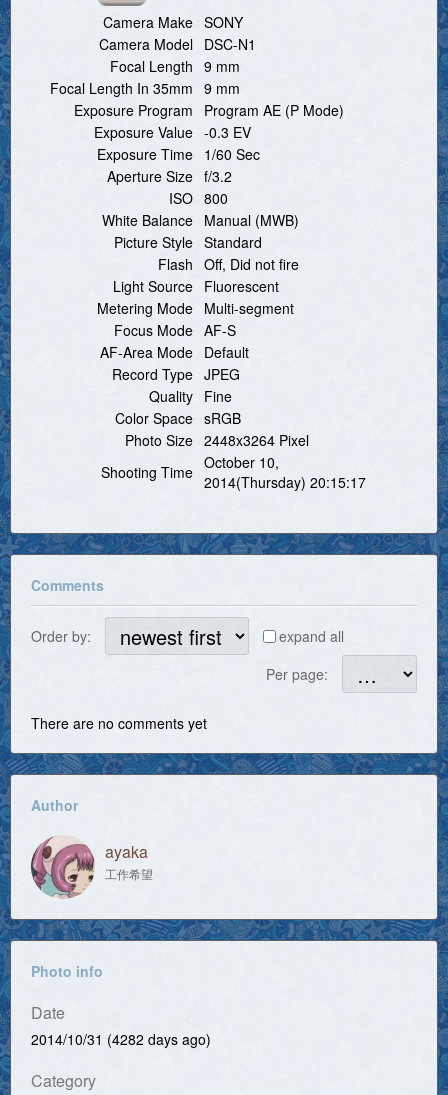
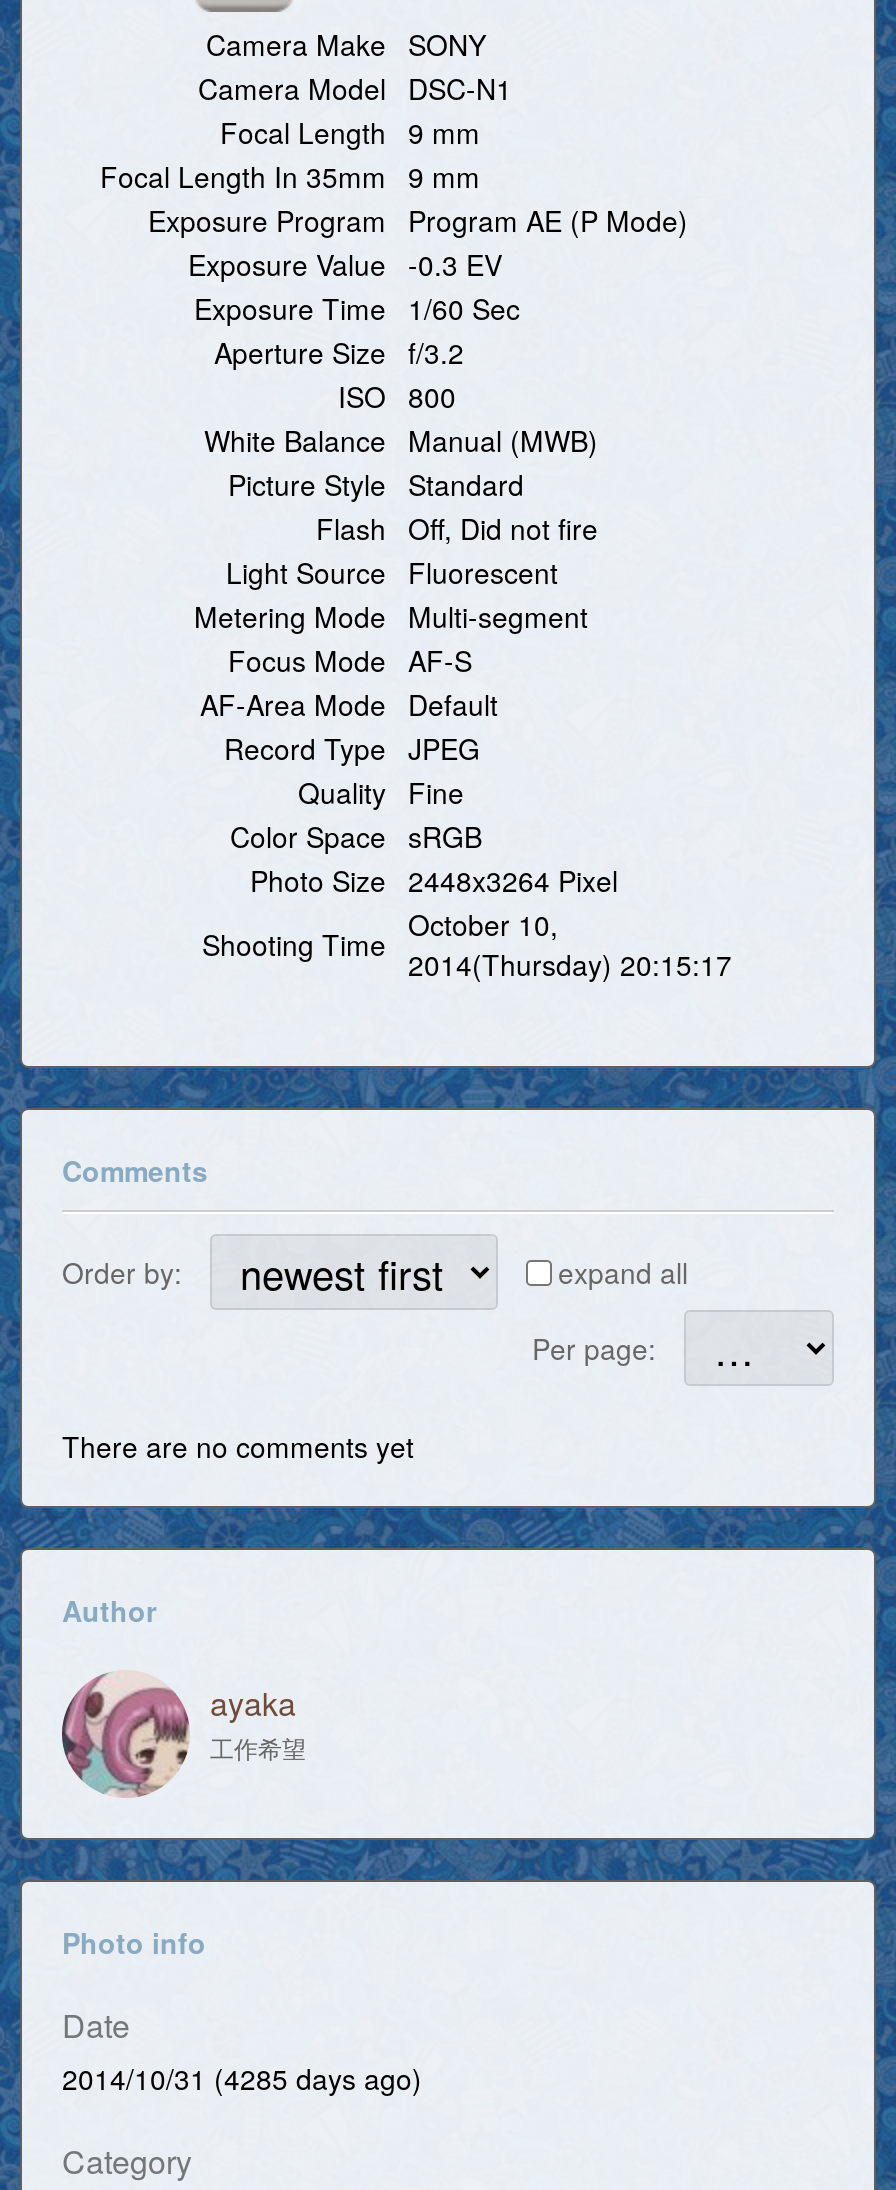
- 2014/10/31 (4282 days ago)
+ 2014/10/31 (4285 days ago)
